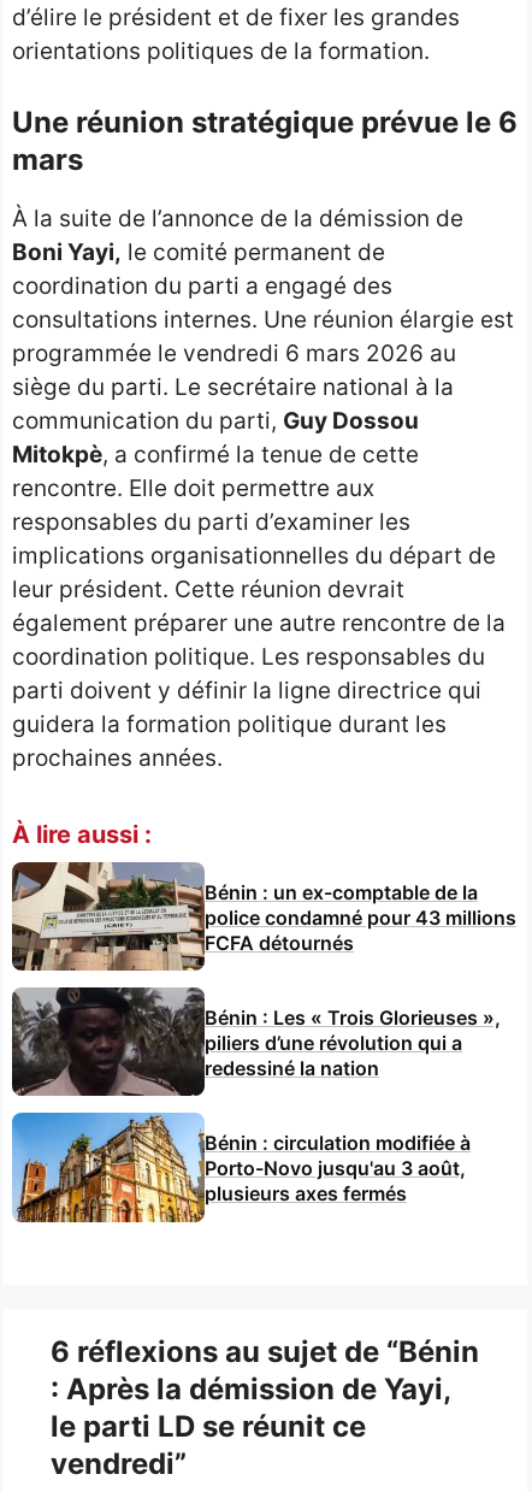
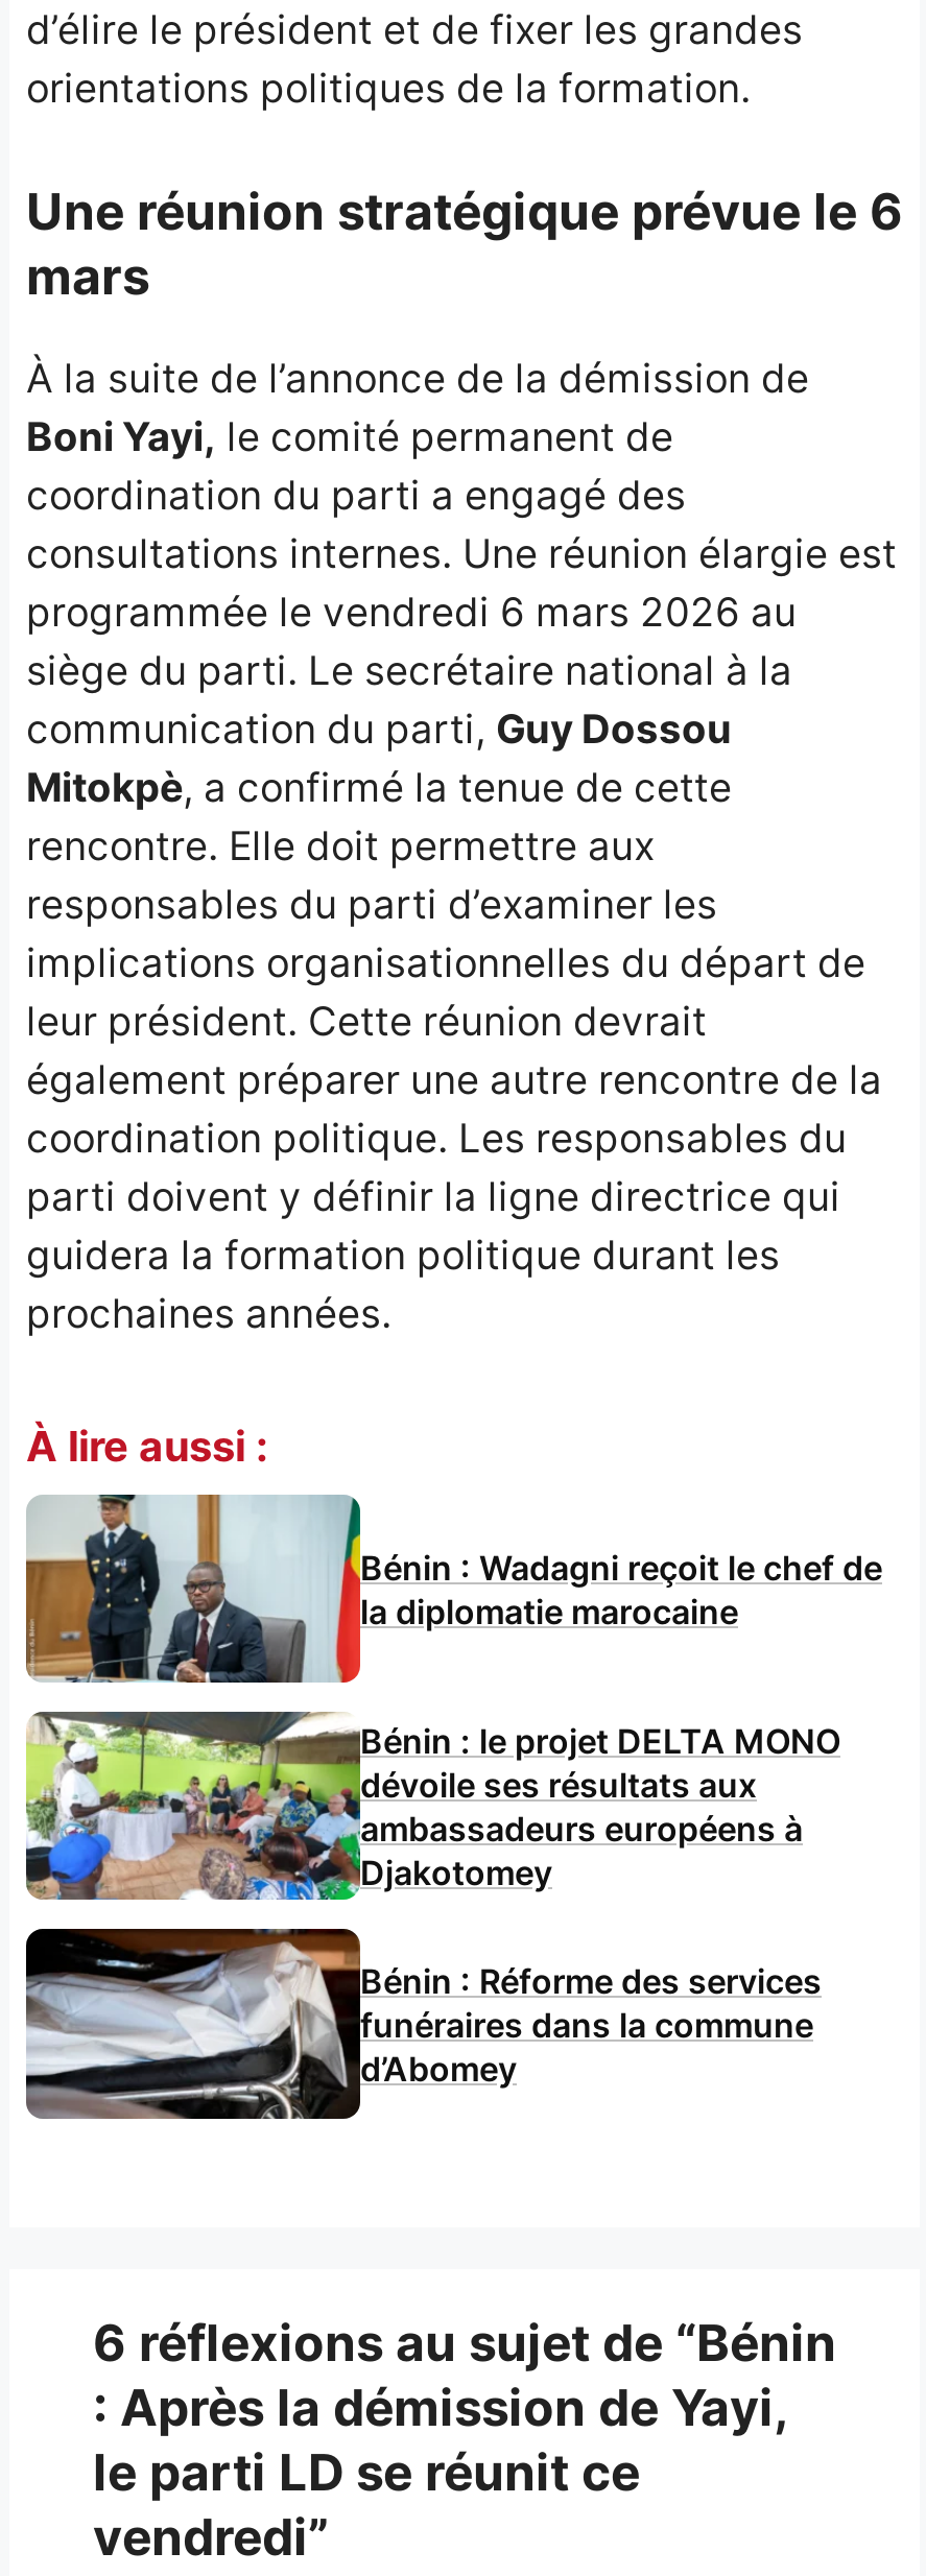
- [image]
- Bénin : un ex-comptable de la
- police condamné pour 43 millions
- FCFA détournés
+ [image]
+ Bénin : Wadagni reçoit le chef de
+ la diplomatie marocaine

- [image]
- Bénin : Les « Trois Glorieuses »,
- piliers d’une révolution qui a
- redessiné la nation
+ [image]
+ Bénin : le projet DELTA MONO
+ dévoile ses résultats aux
+ ambassadeurs européens à
+ Djakotomey

- [image]
- Bénin : circulation modifiée à
- Porto-Novo jusqu'au 3 août,
- plusieurs axes fermés
+ [image]
+ Bénin : Réforme des services
+ funéraires dans la commune
+ d’Abomey
